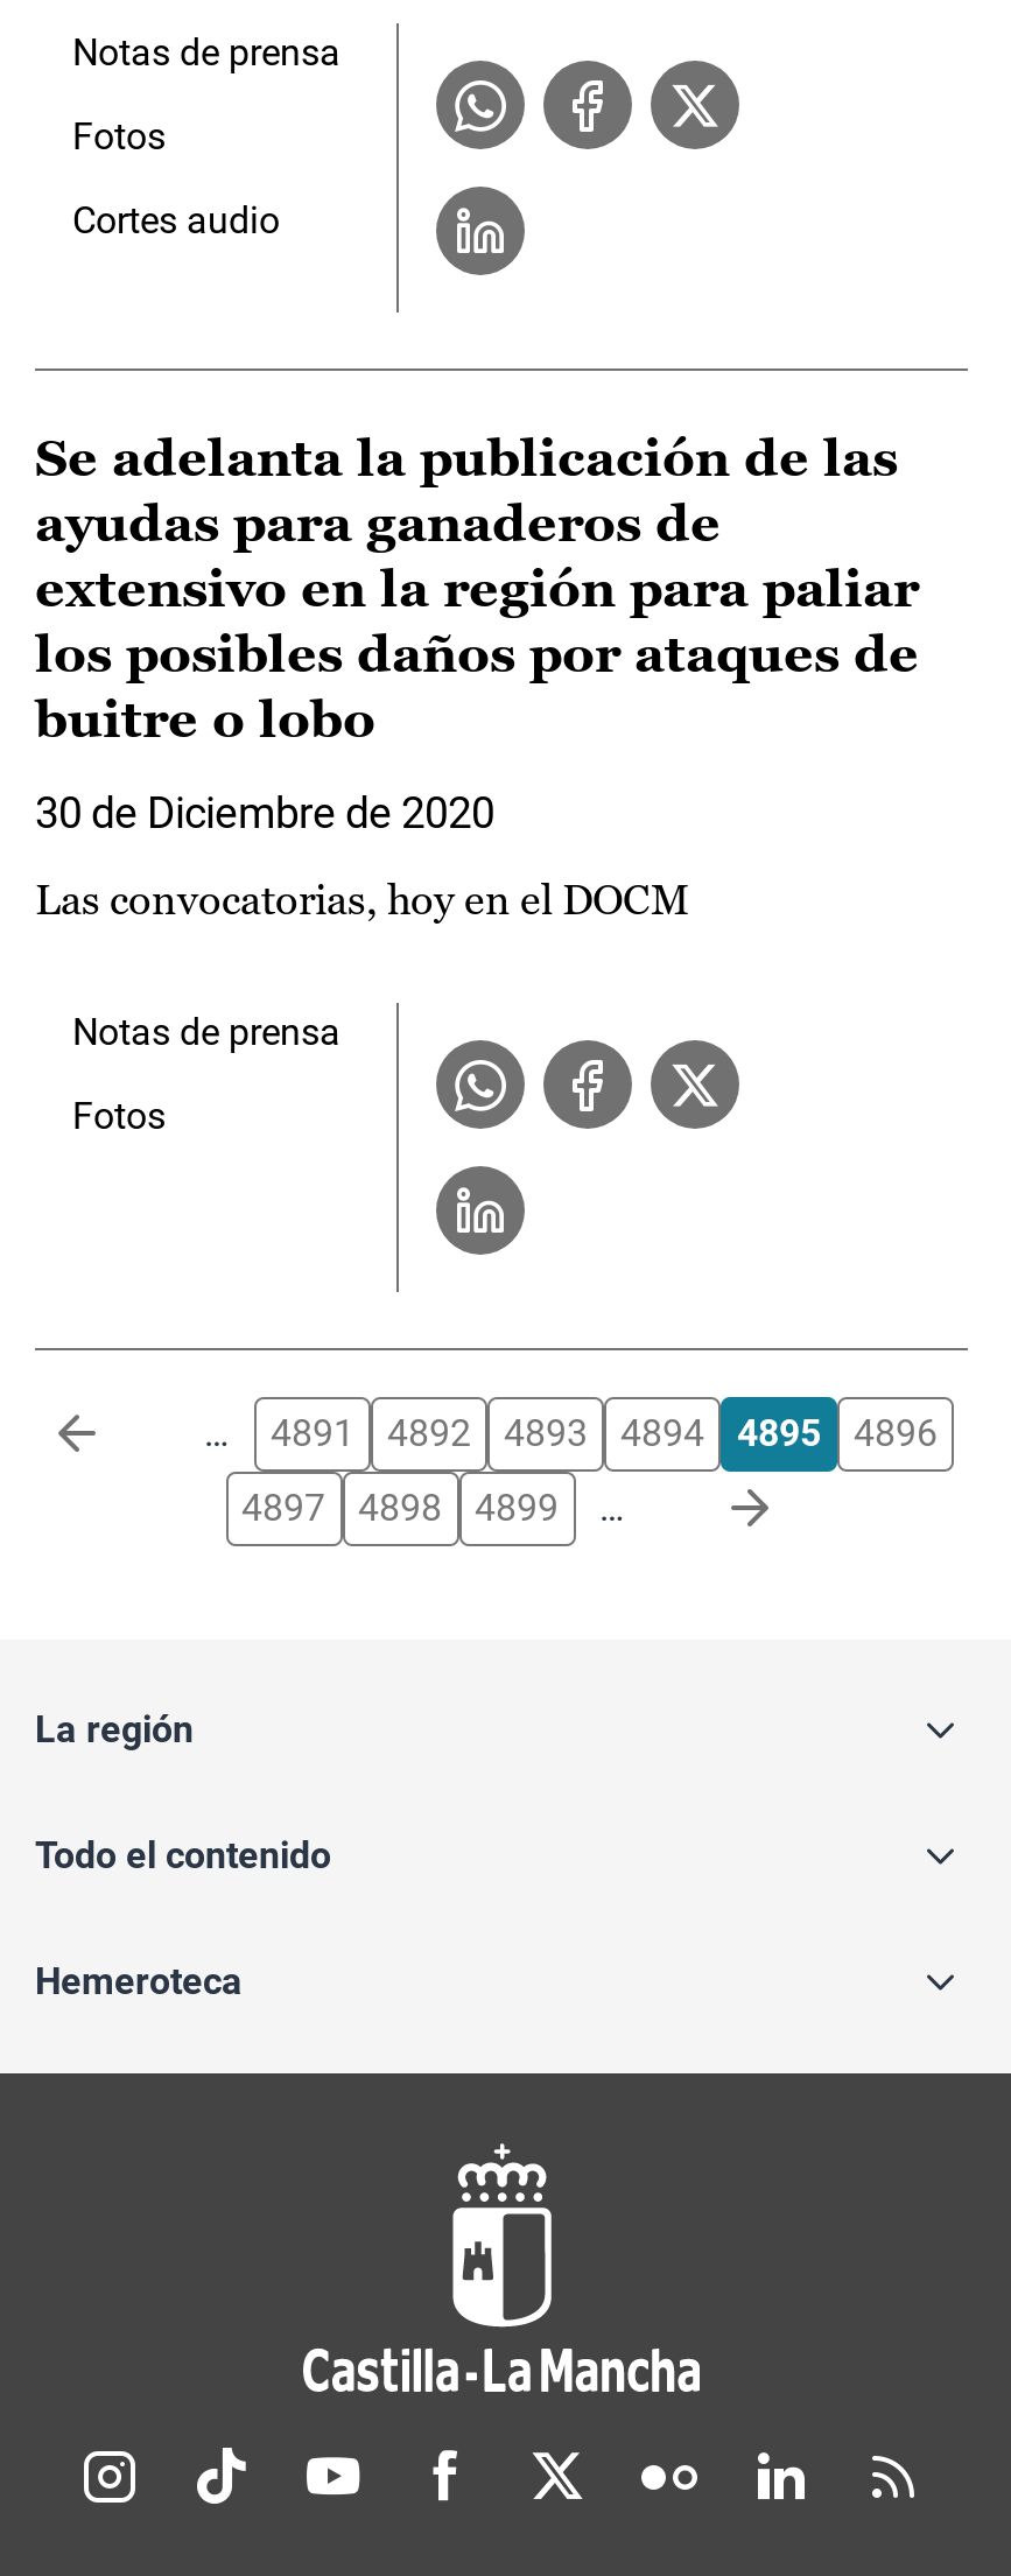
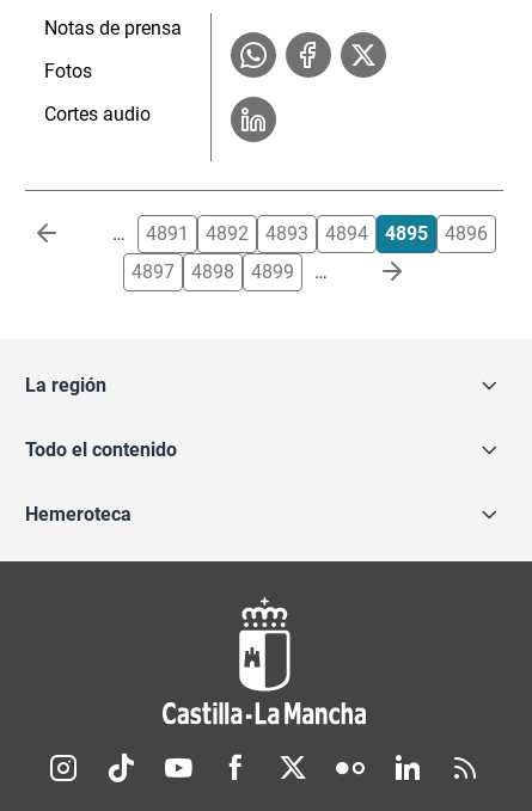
- Se adelanta la publicación de las
- ayudas para ganaderos de
- extensivo en la región para paliar
- los posibles daños por ataques de
- buitre o lobo
- 30 de Diciembre de 2020
- Las convocatorias, hoy en el DOCM
- Notas de prensa
- Fotos
